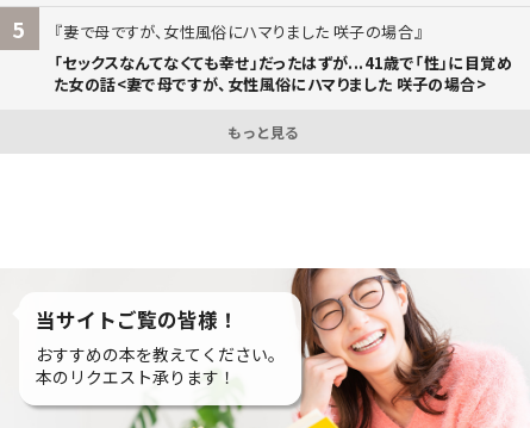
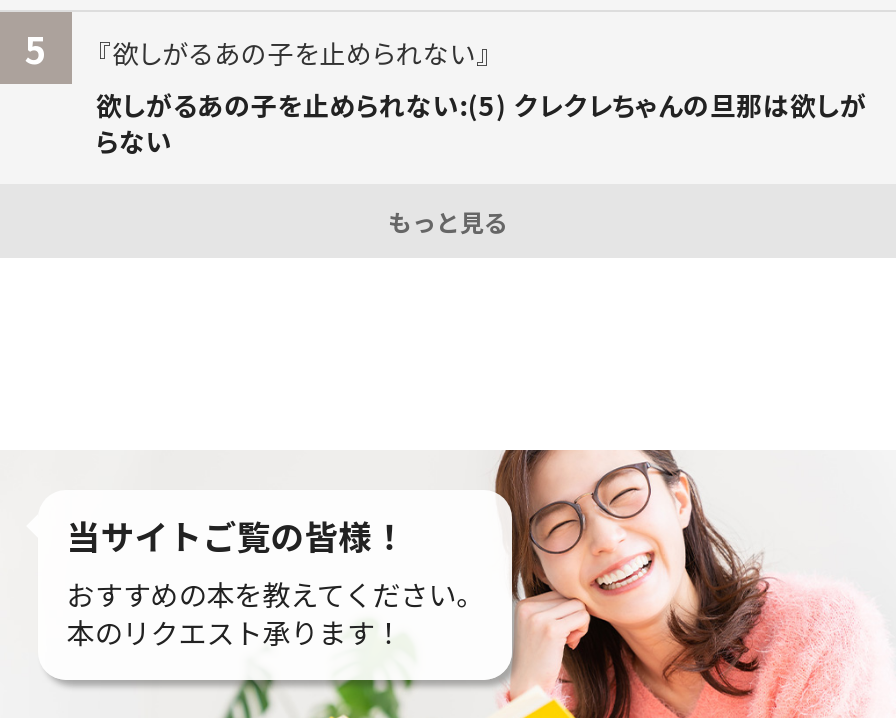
- 妻で母ですが、女性風俗にハマりました 咲子の場合
- 「セックスなんてなくても幸せ」だったはずが...41歳で「性」に目覚め
- た女の話<妻で母ですが、女性風俗にハマりました 咲子の場合>
+ 欲しがるあの子を止められない
+ 欲しがるあの子を止められない:(5) クレクレちゃんの旦那は欲しが
+ らない
